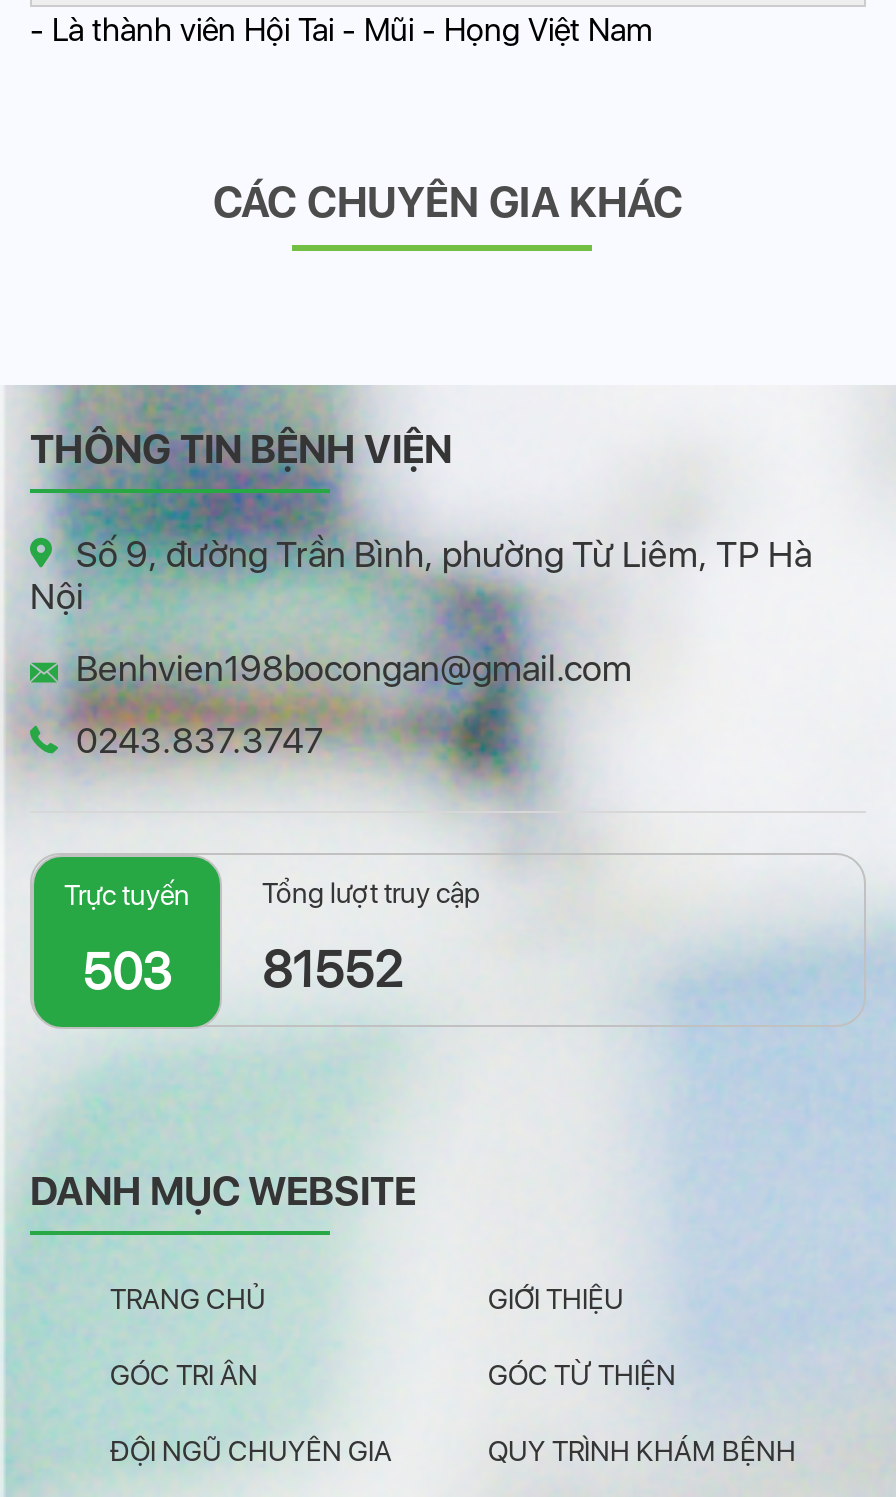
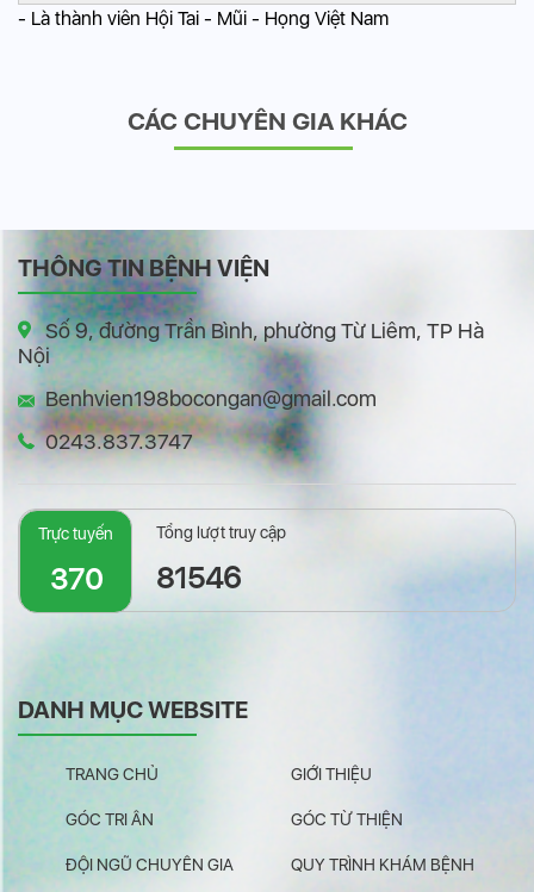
- 503
+ 370

- 81552
+ 81546
